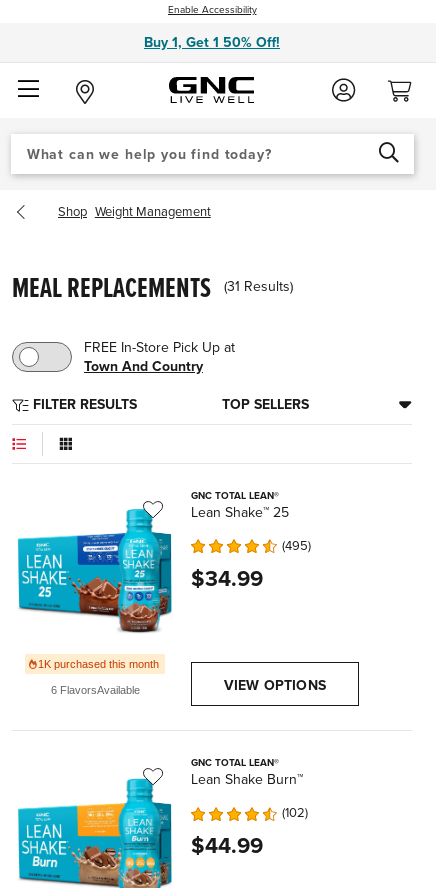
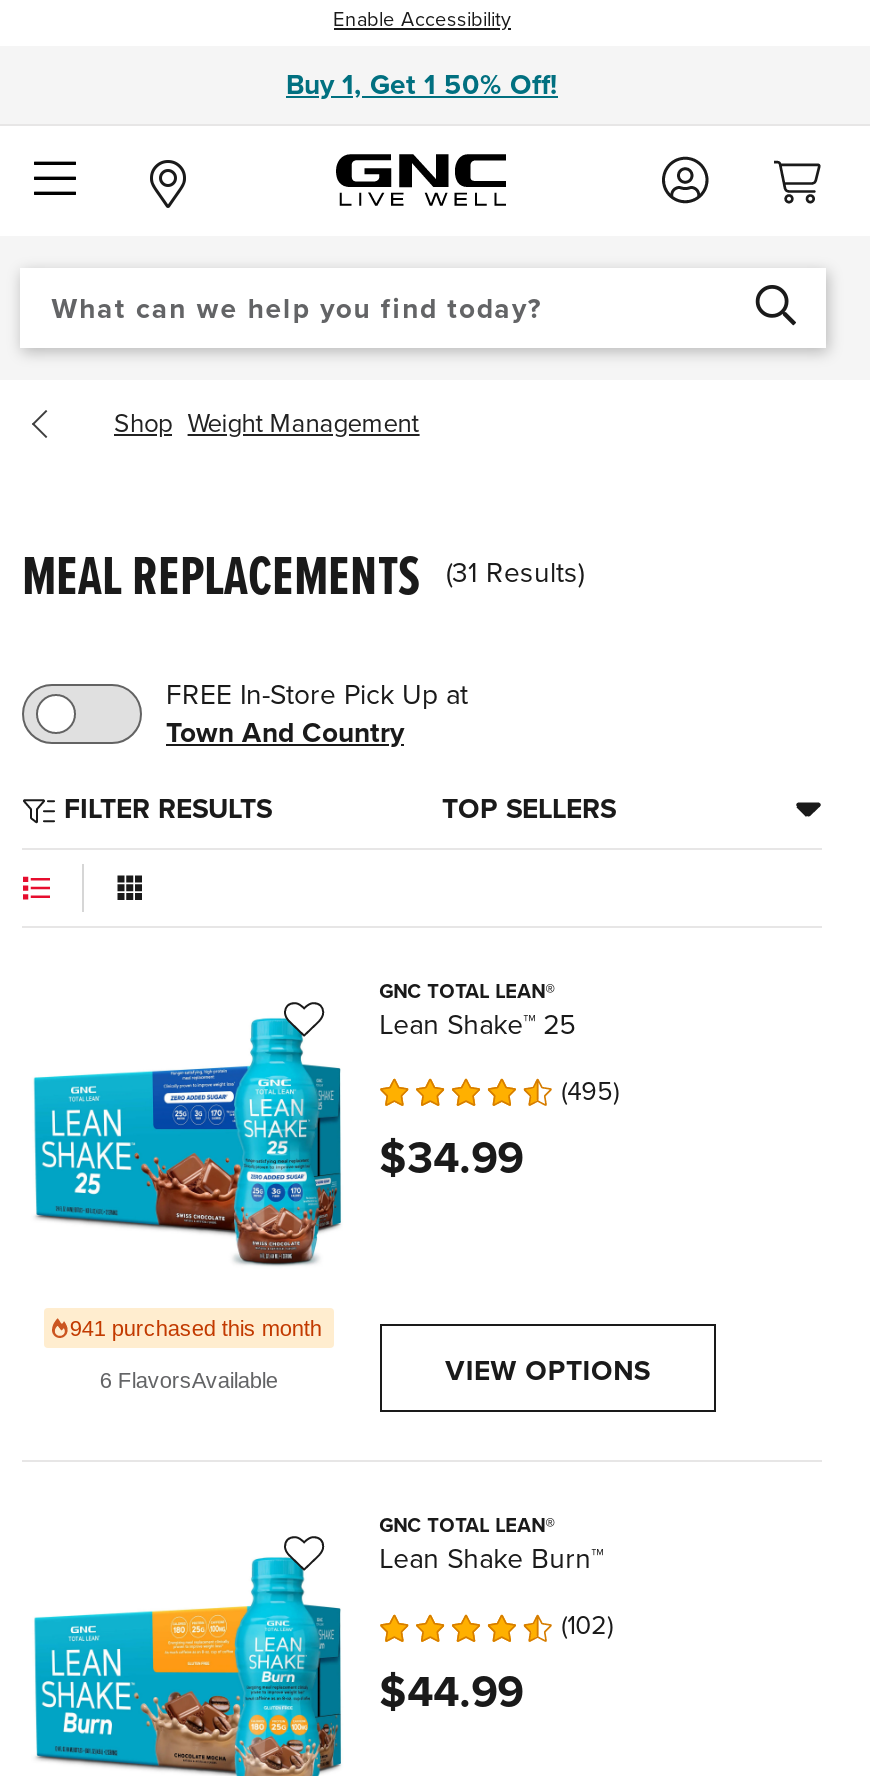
- 1K purchased this month
+ 941 purchased this month
